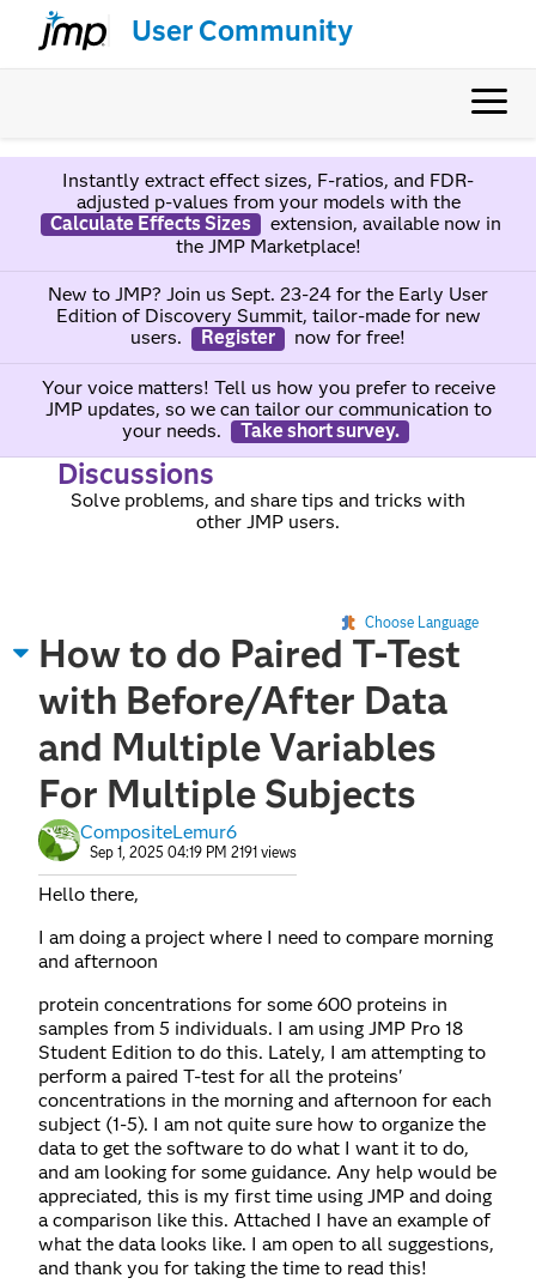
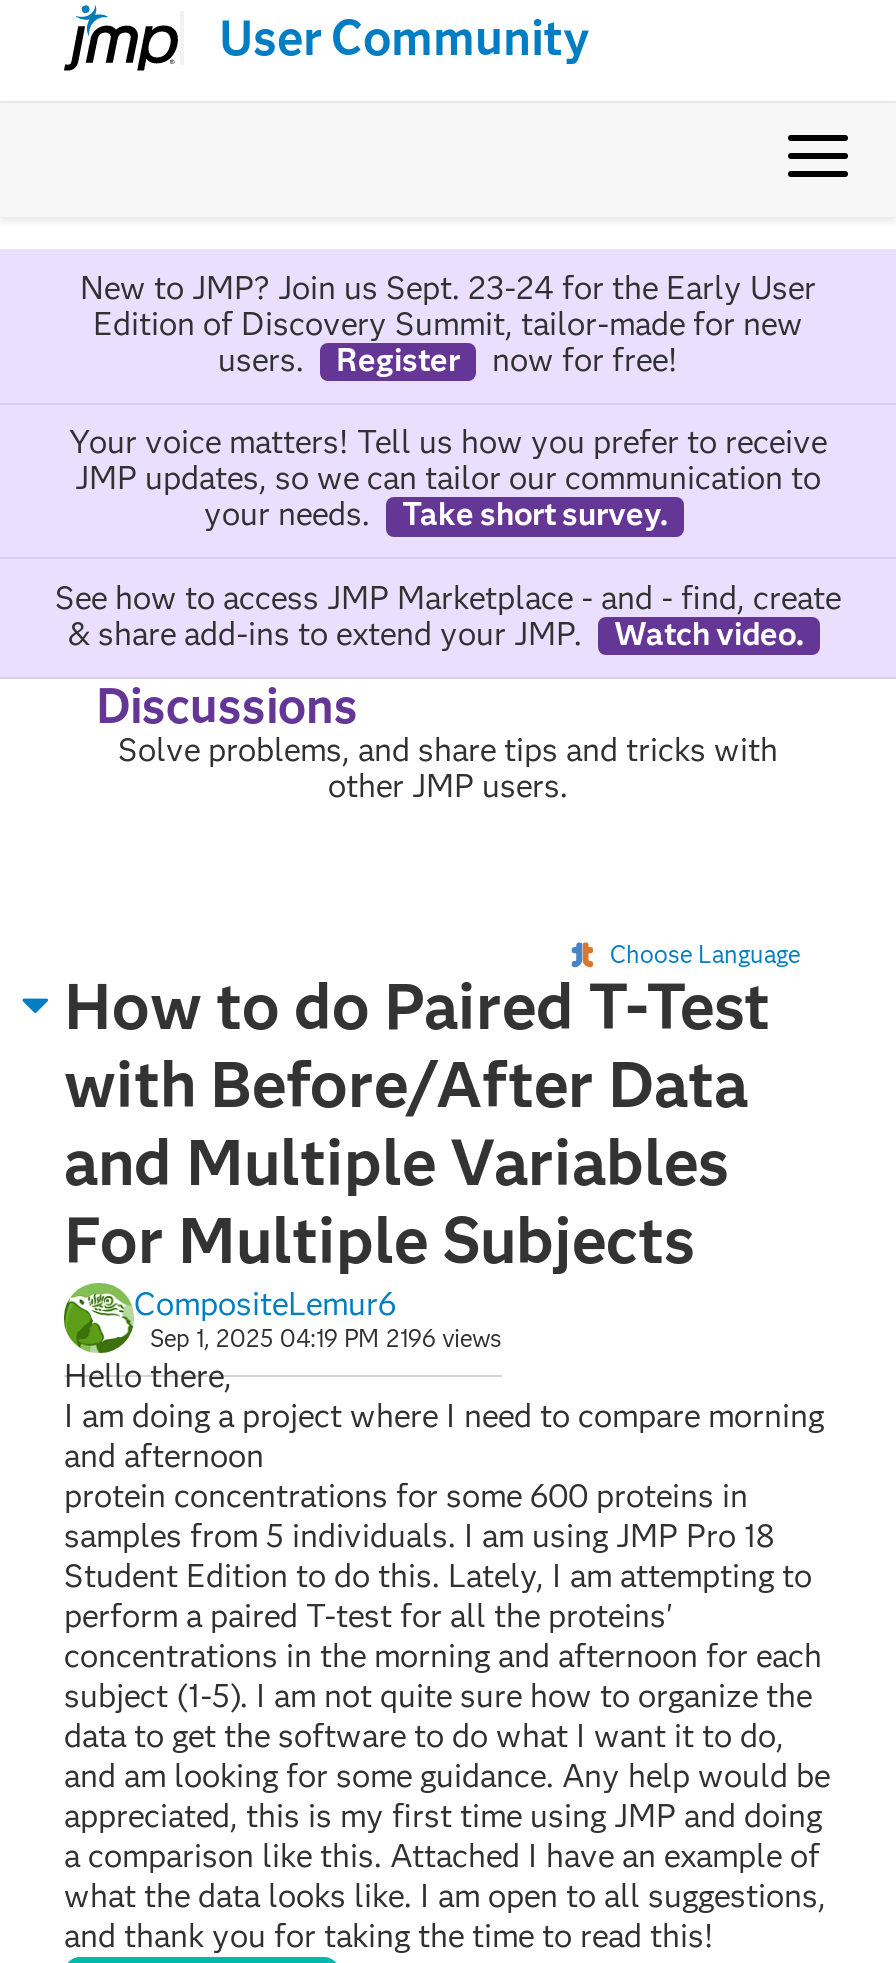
- Instantly extract effect sizes, F-ratios, and FDR-
- adjusted p-values from your models with the
- Calculate Effects Sizes
- extension, available now in
- the JMP Marketplace!

+ See how to access JMP Marketplace - and - find, create
+ & share add-ins to extend your JMP.
+ Watch video.

- Sep 1, 2025 04:19 PM 2191 views
+ Sep 1, 2025 04:19 PM 2196 views
